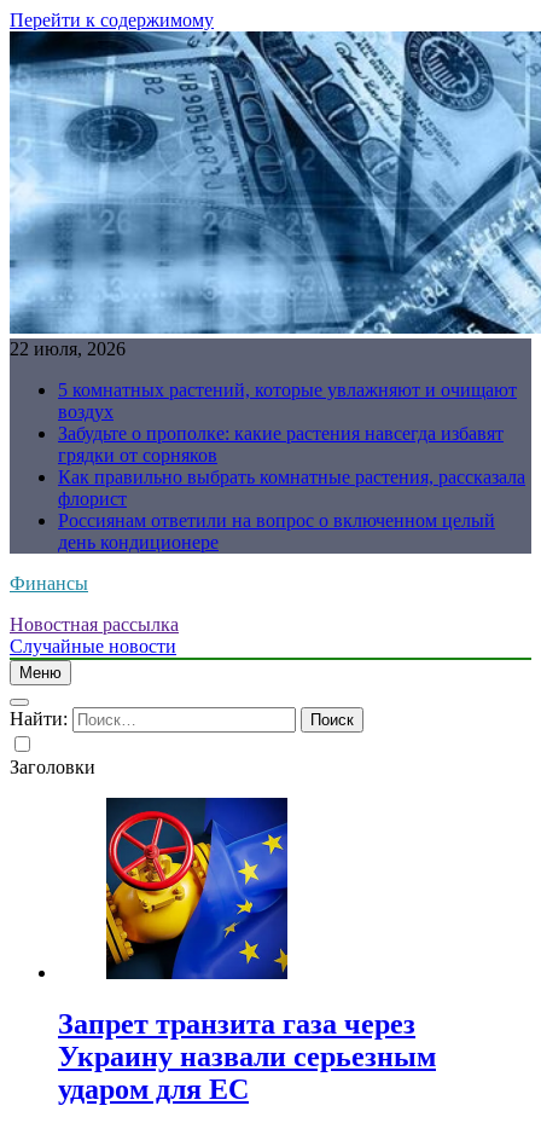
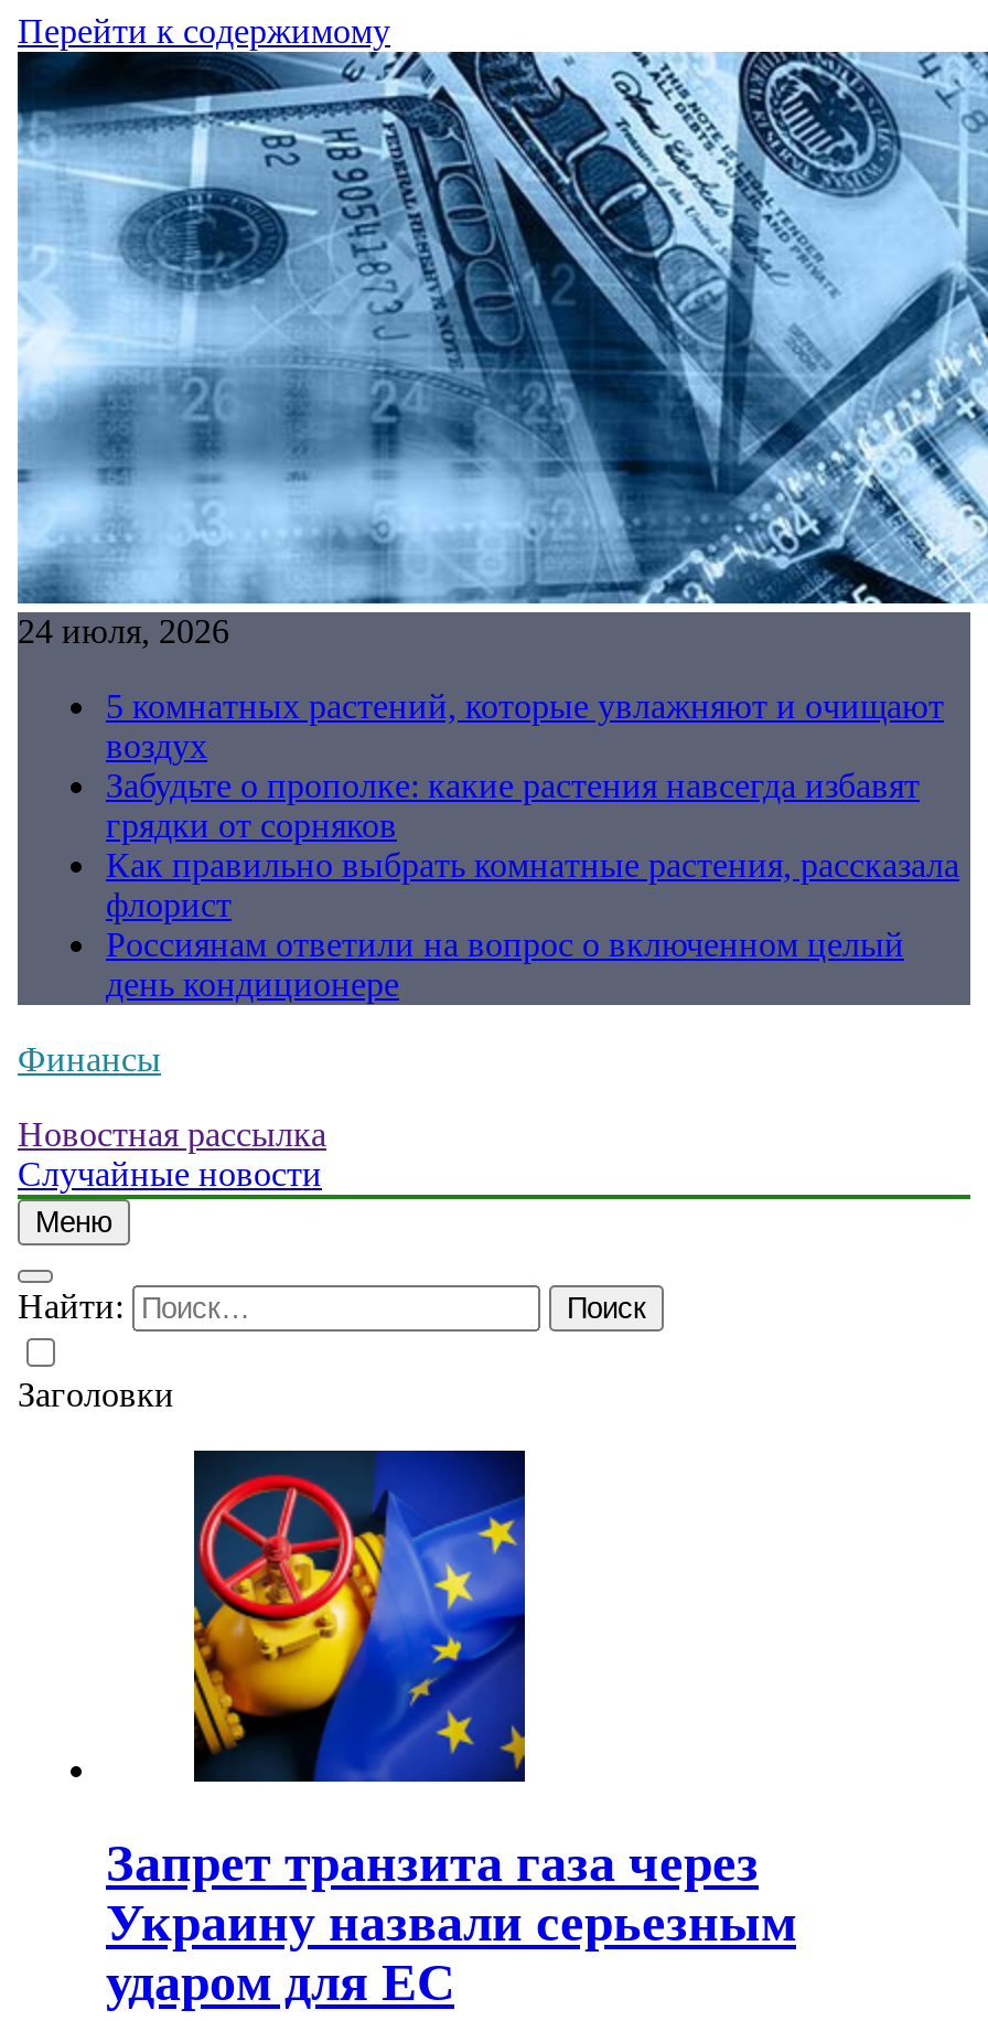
- 22 июля, 2026
+ 24 июля, 2026
